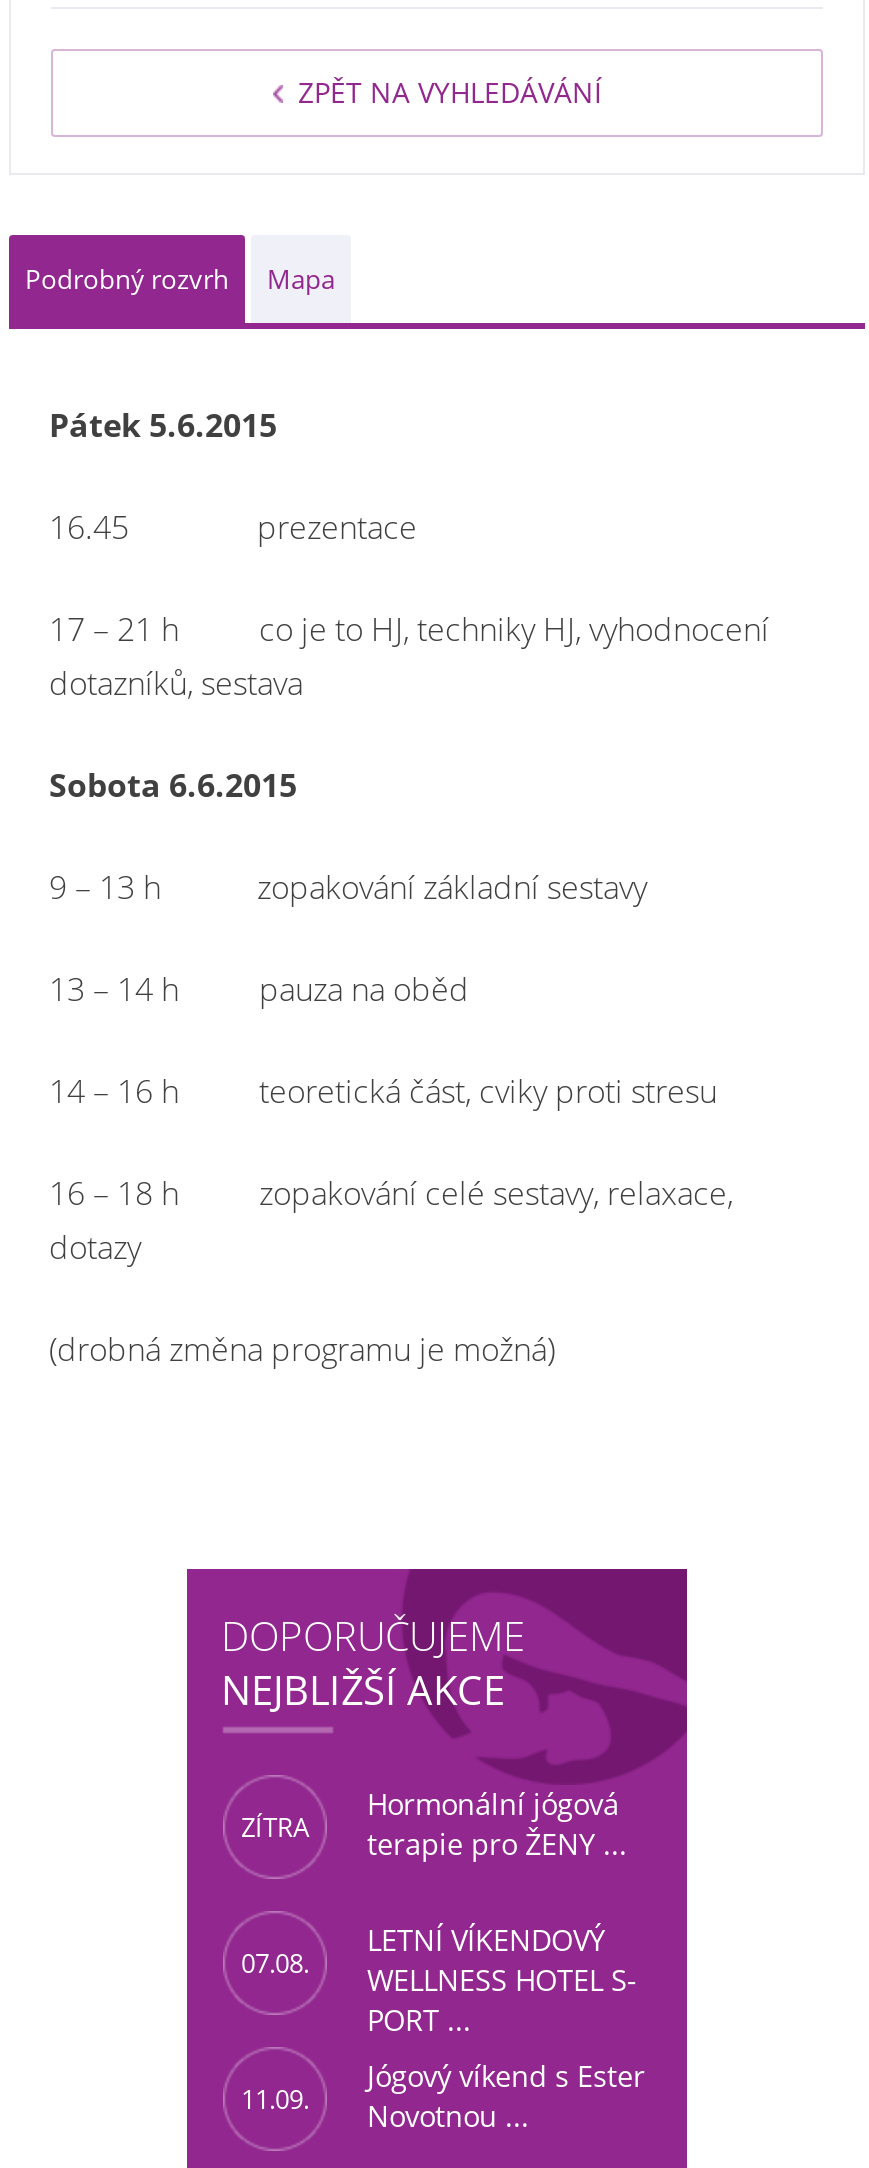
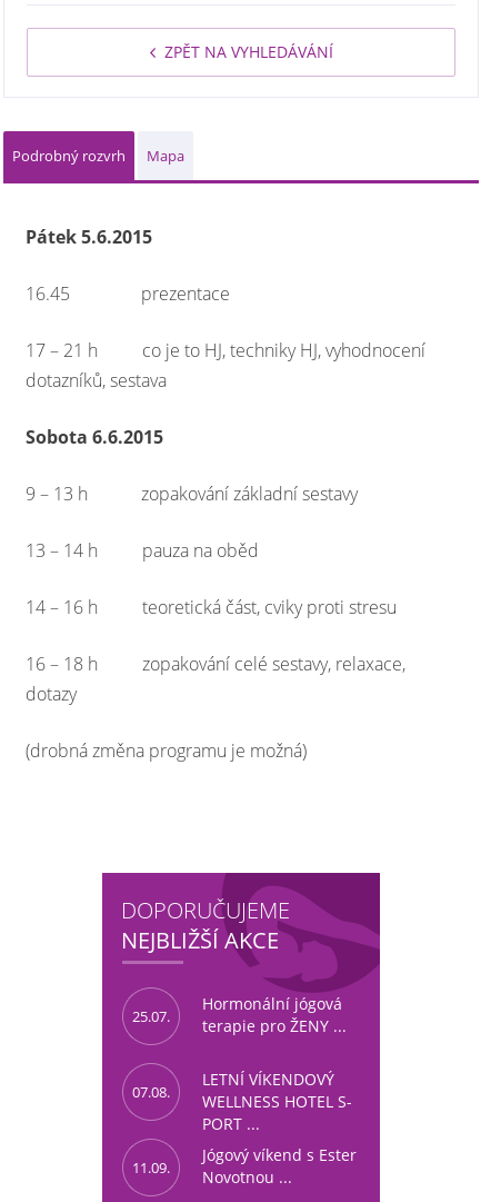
- ZÍTRA
+ 25.07.
